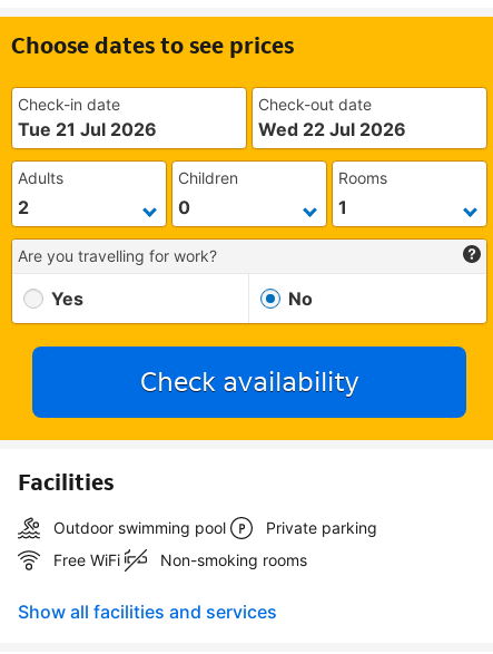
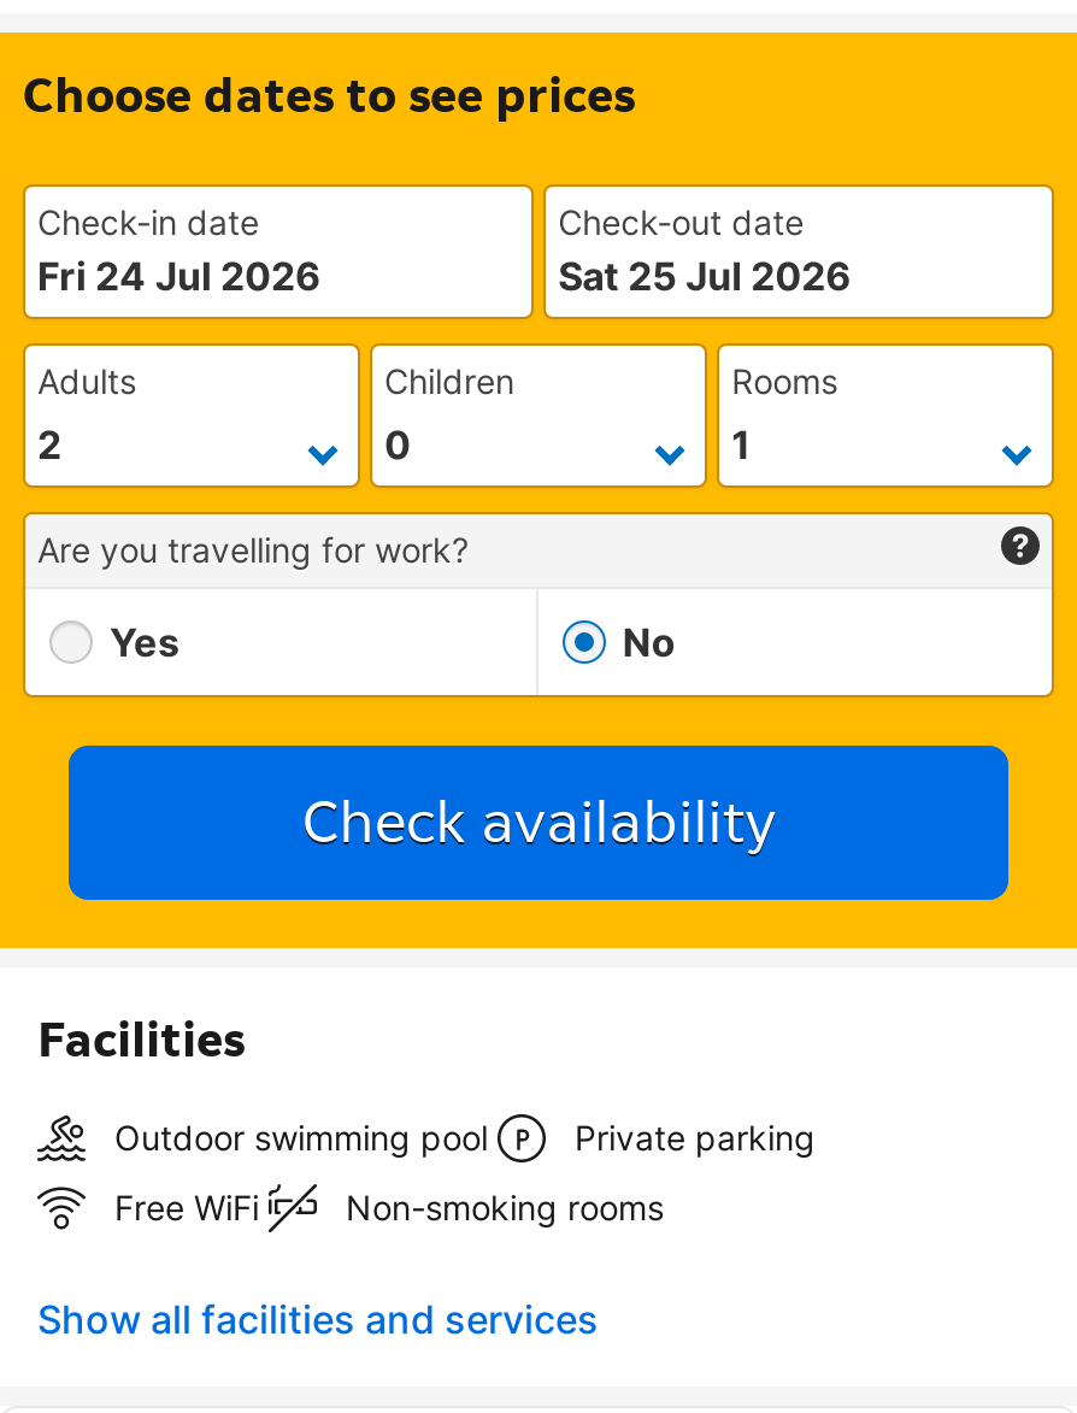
- Tue 21 Jul 2026
+ Fri 24 Jul 2026

- Wed 22 Jul 2026
+ Sat 25 Jul 2026
